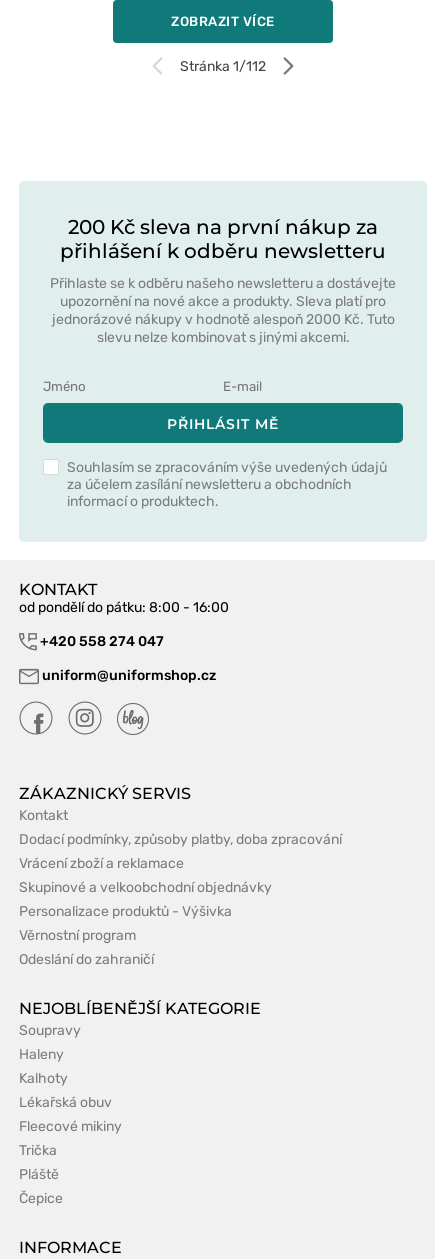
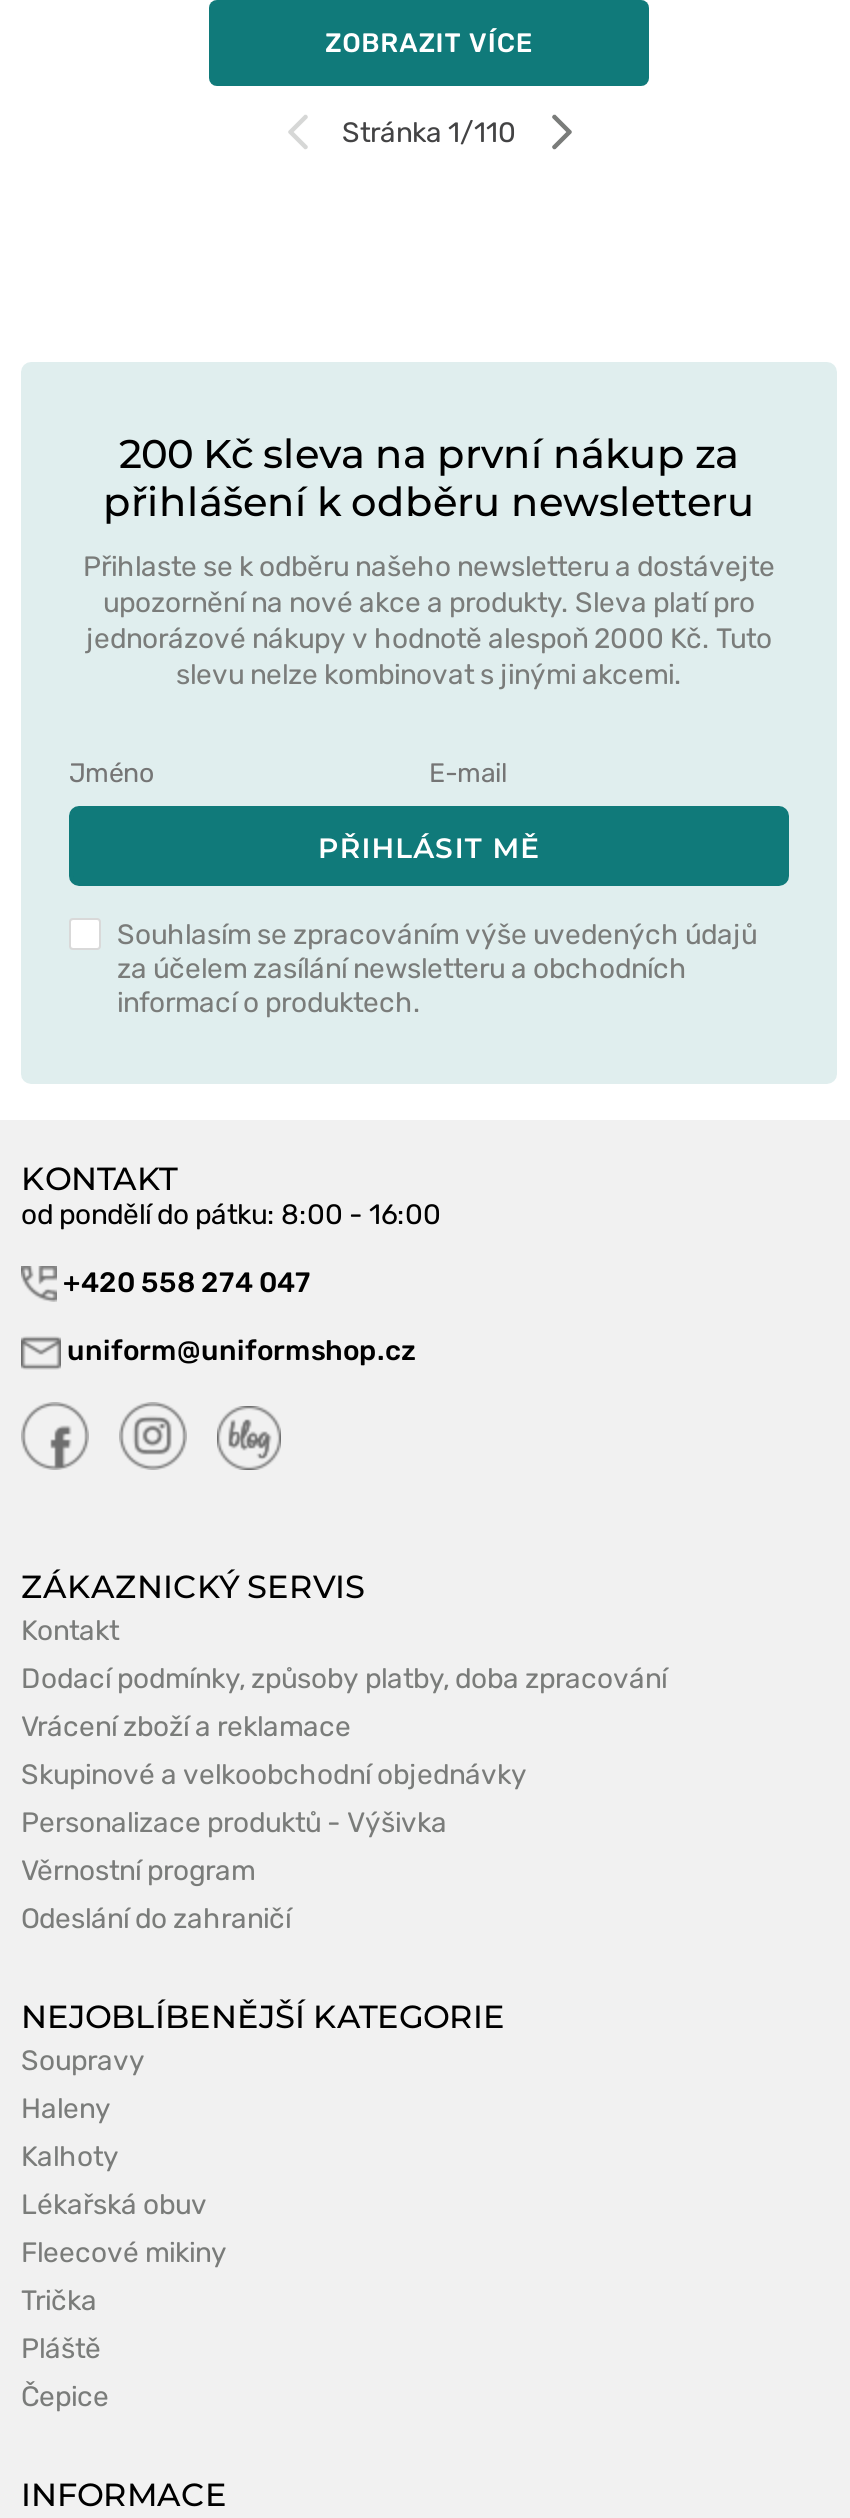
- Stránka 1/112
+ Stránka 1/110
